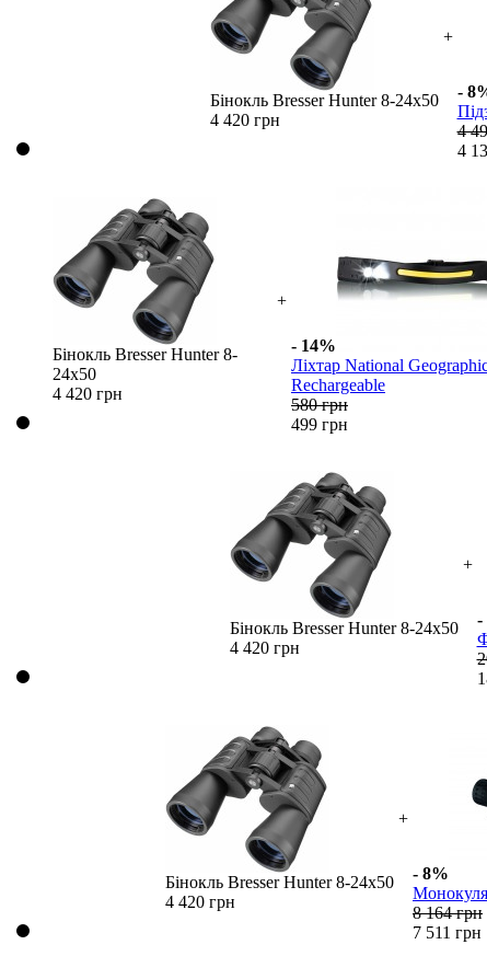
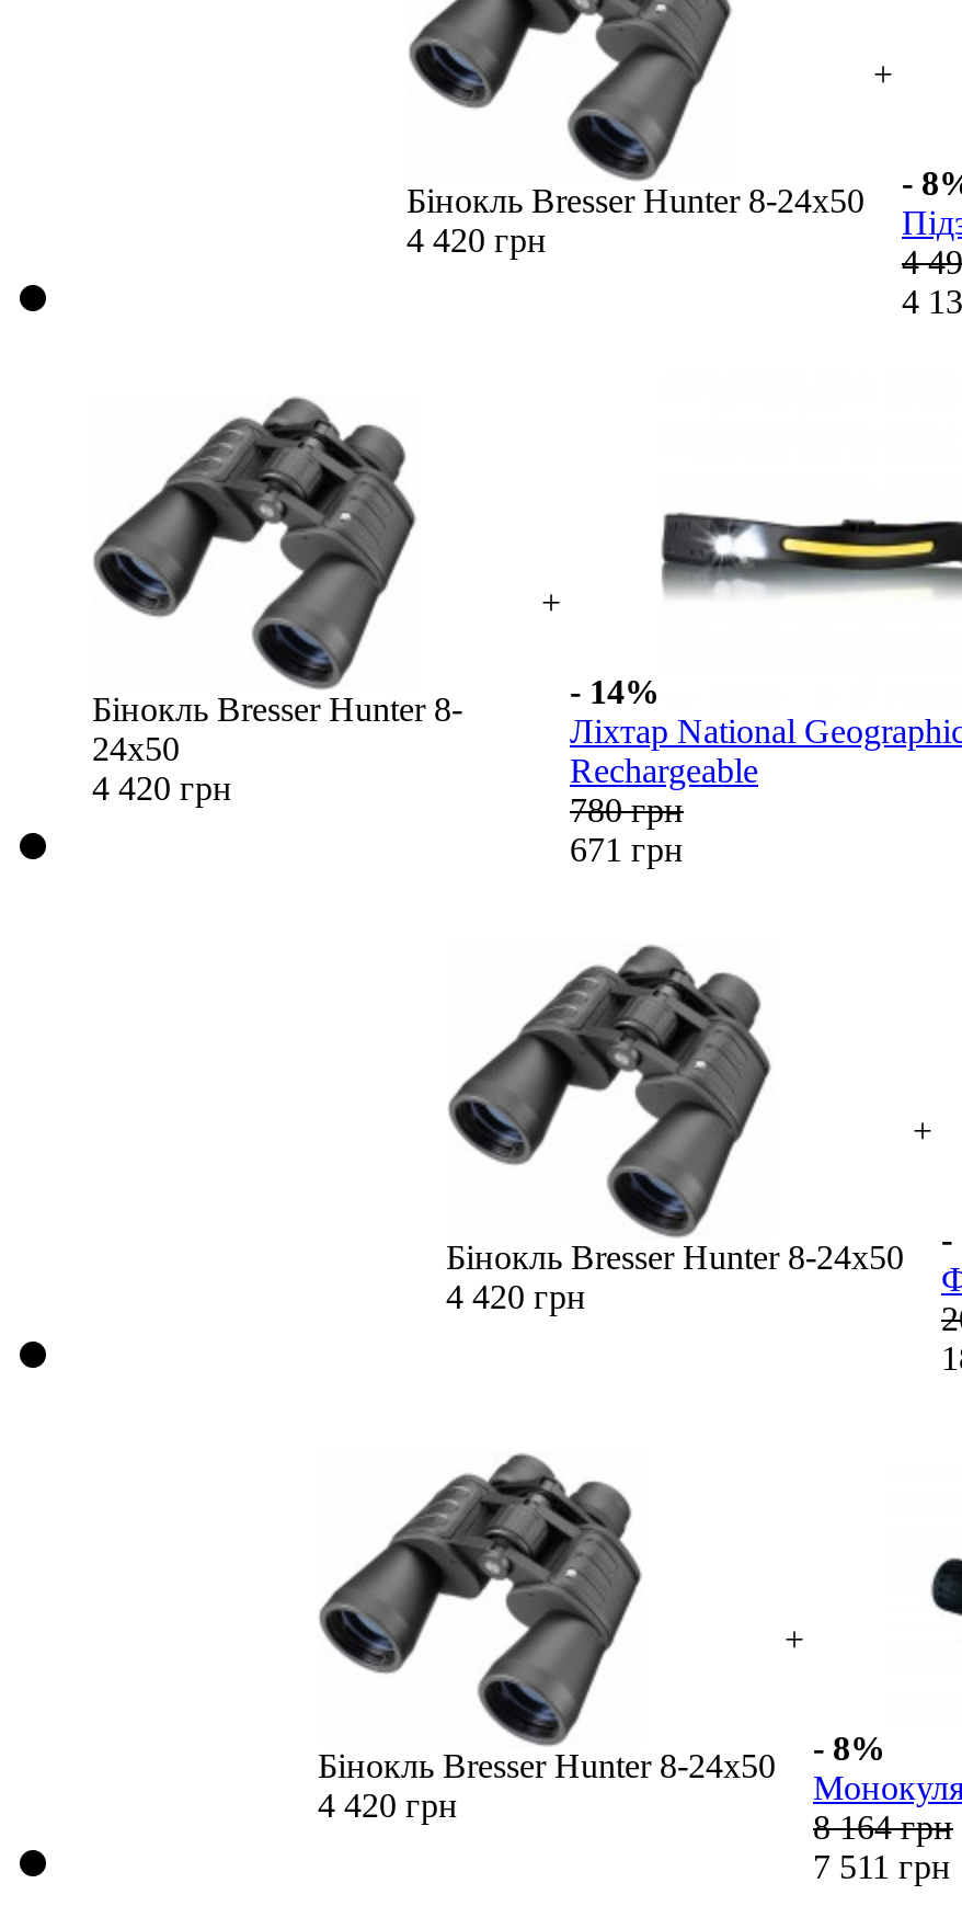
- 580 грн
+ 780 грн

- 499 грн
+ 671 грн
